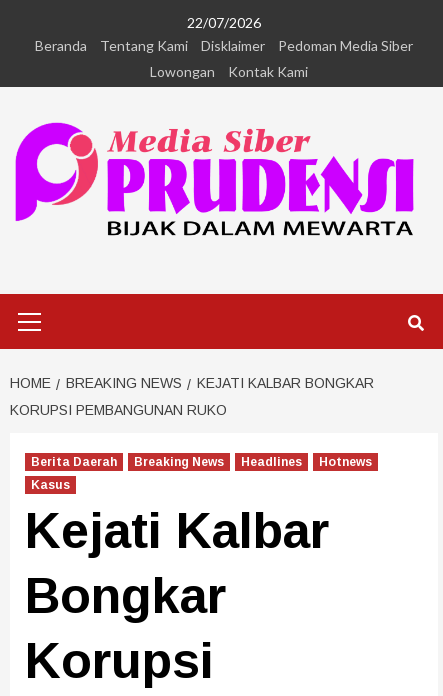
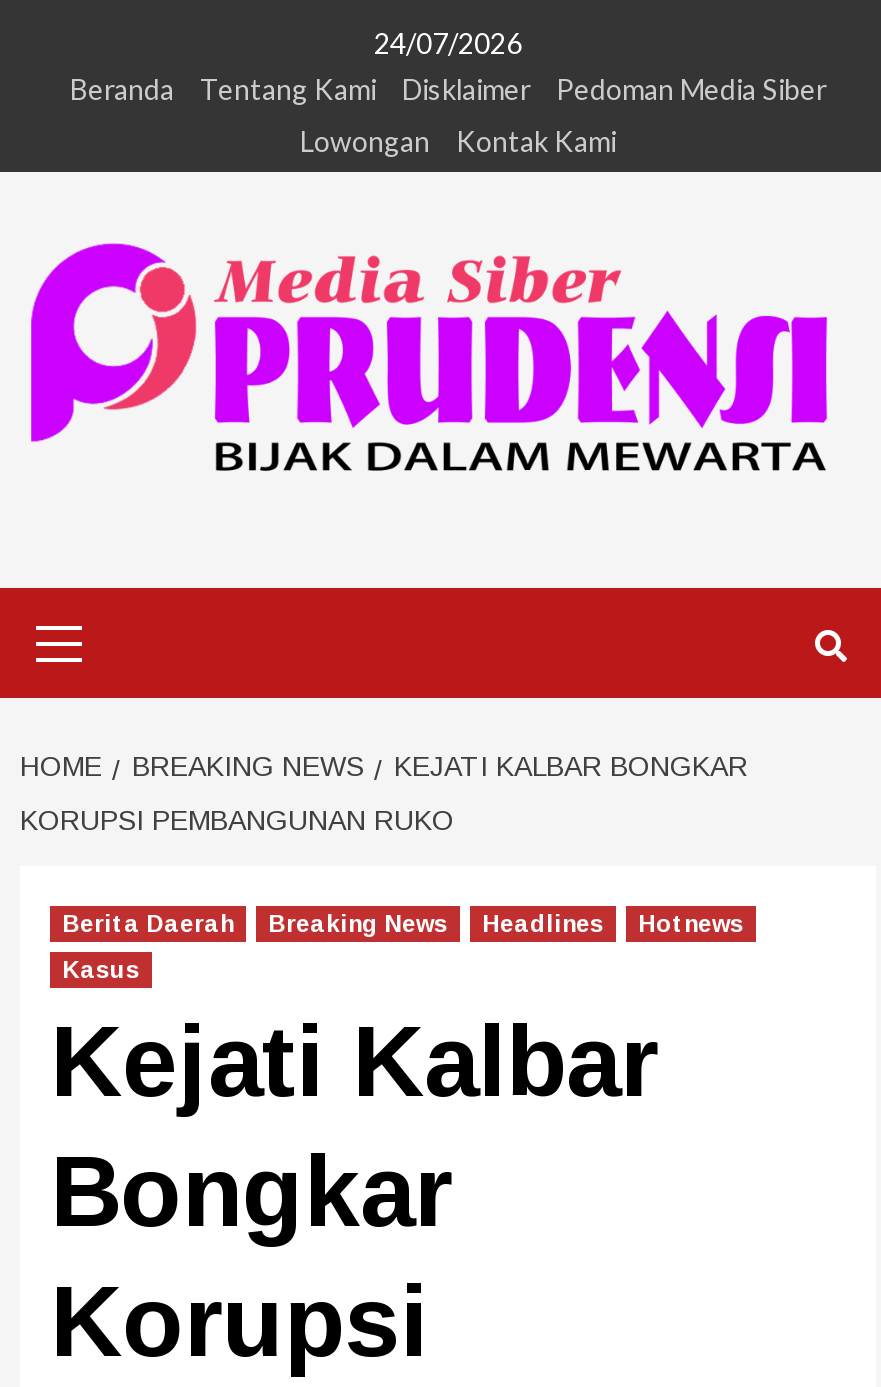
- 22/07/2026
+ 24/07/2026
